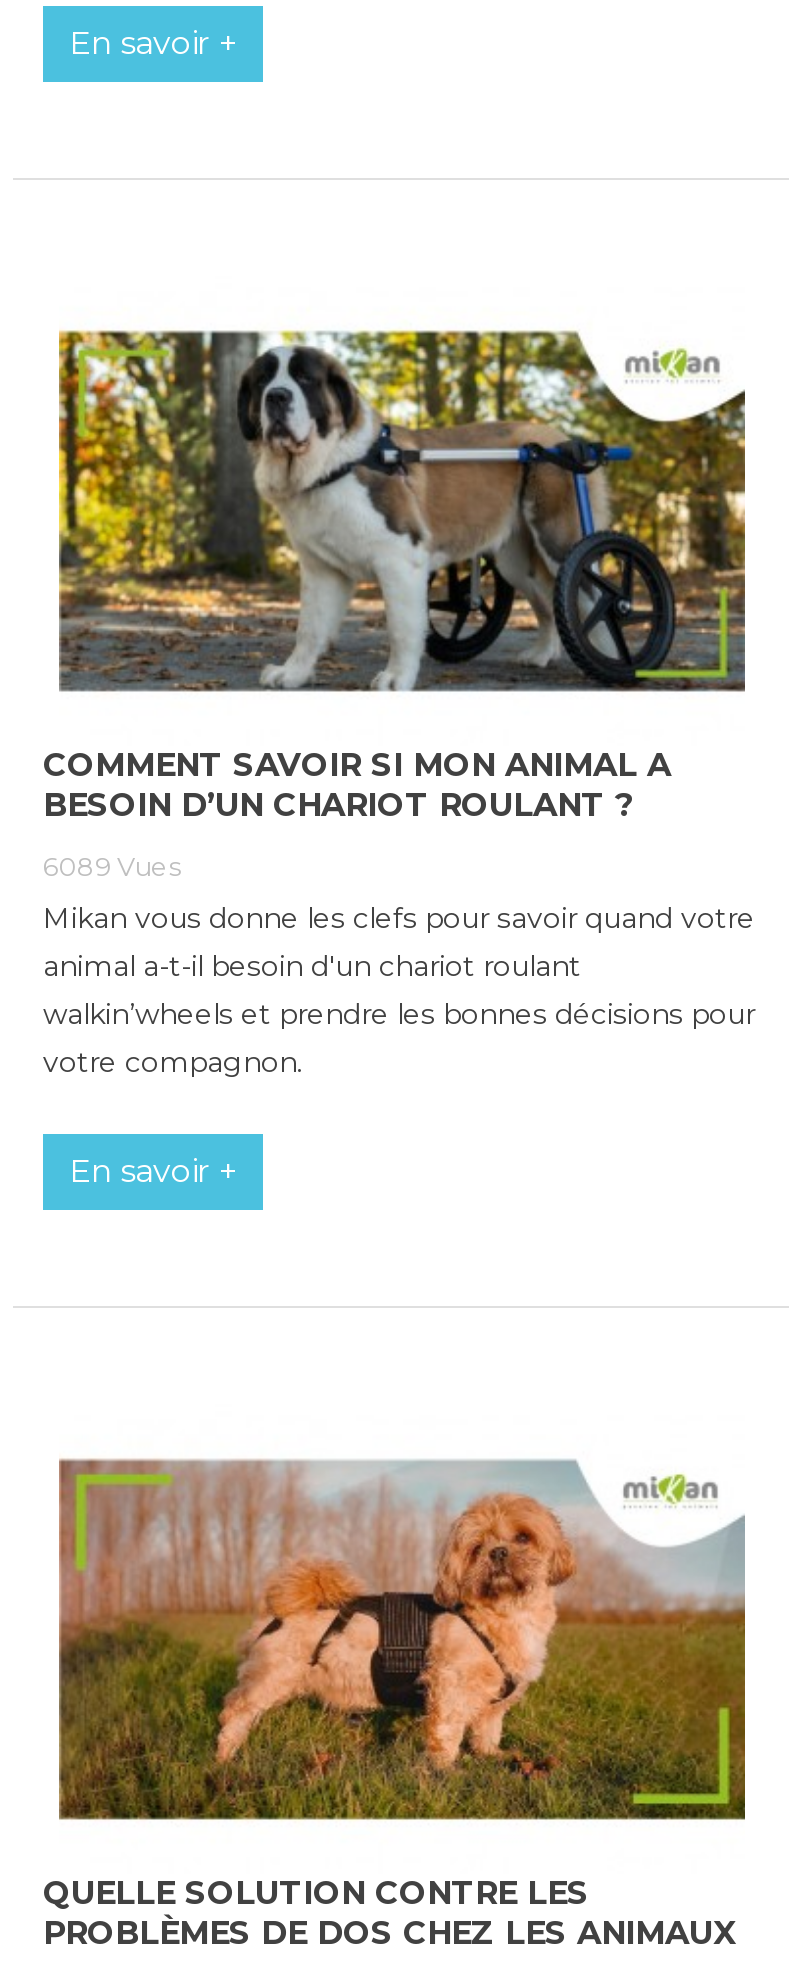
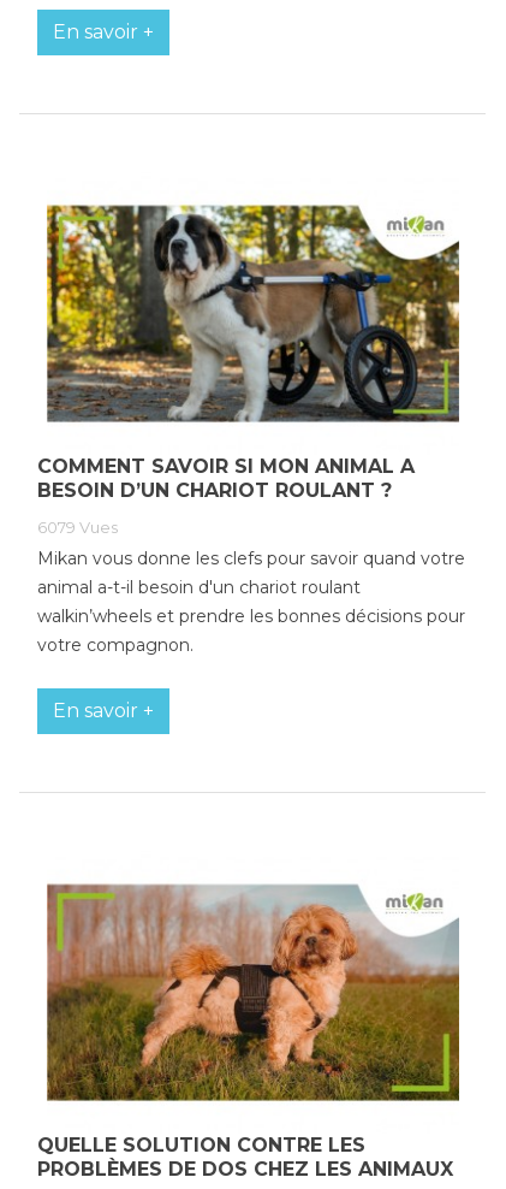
- 6089 Vues
+ 6079 Vues
